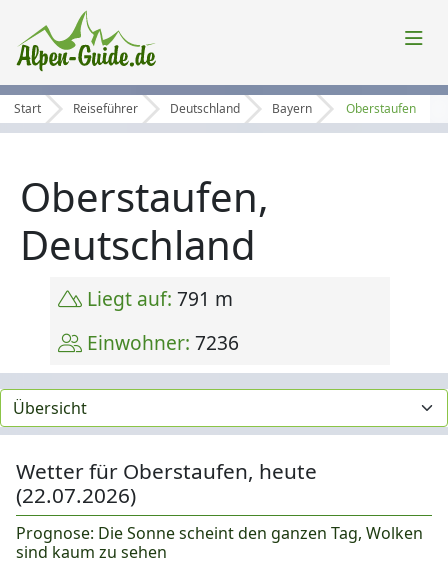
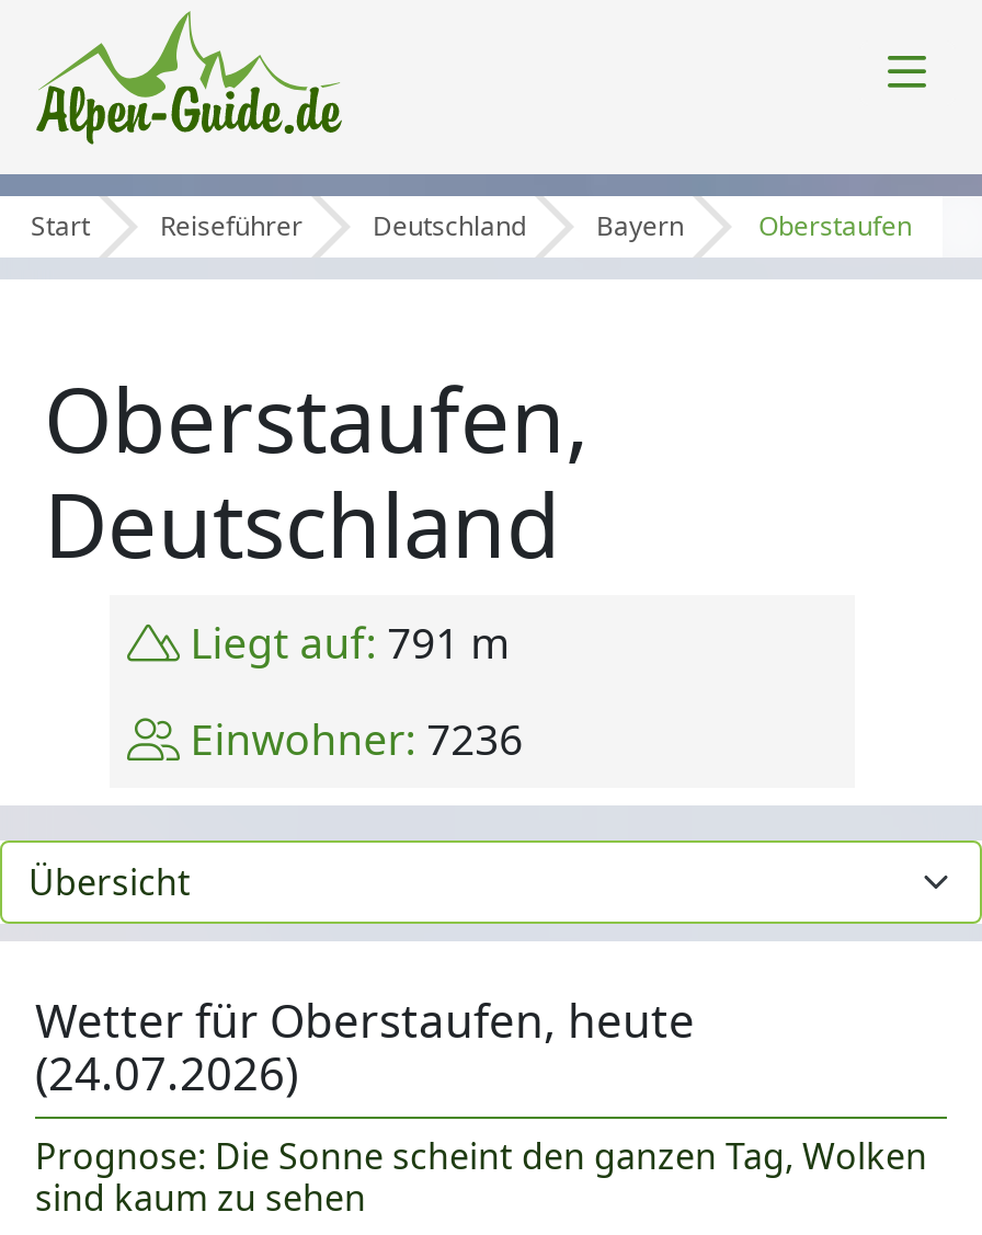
- (22.07.2026)
+ (24.07.2026)
